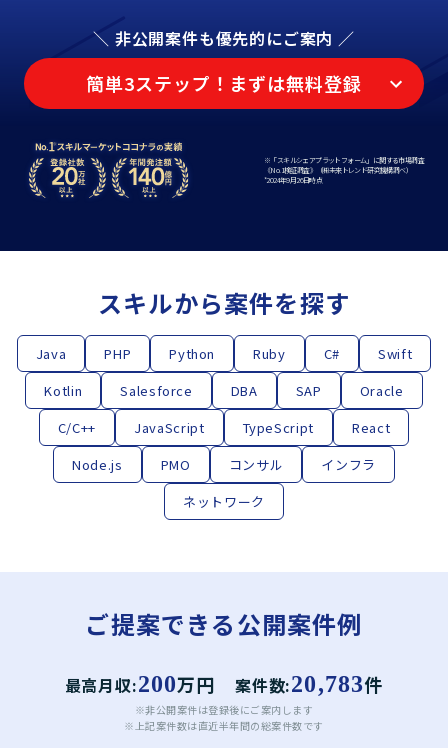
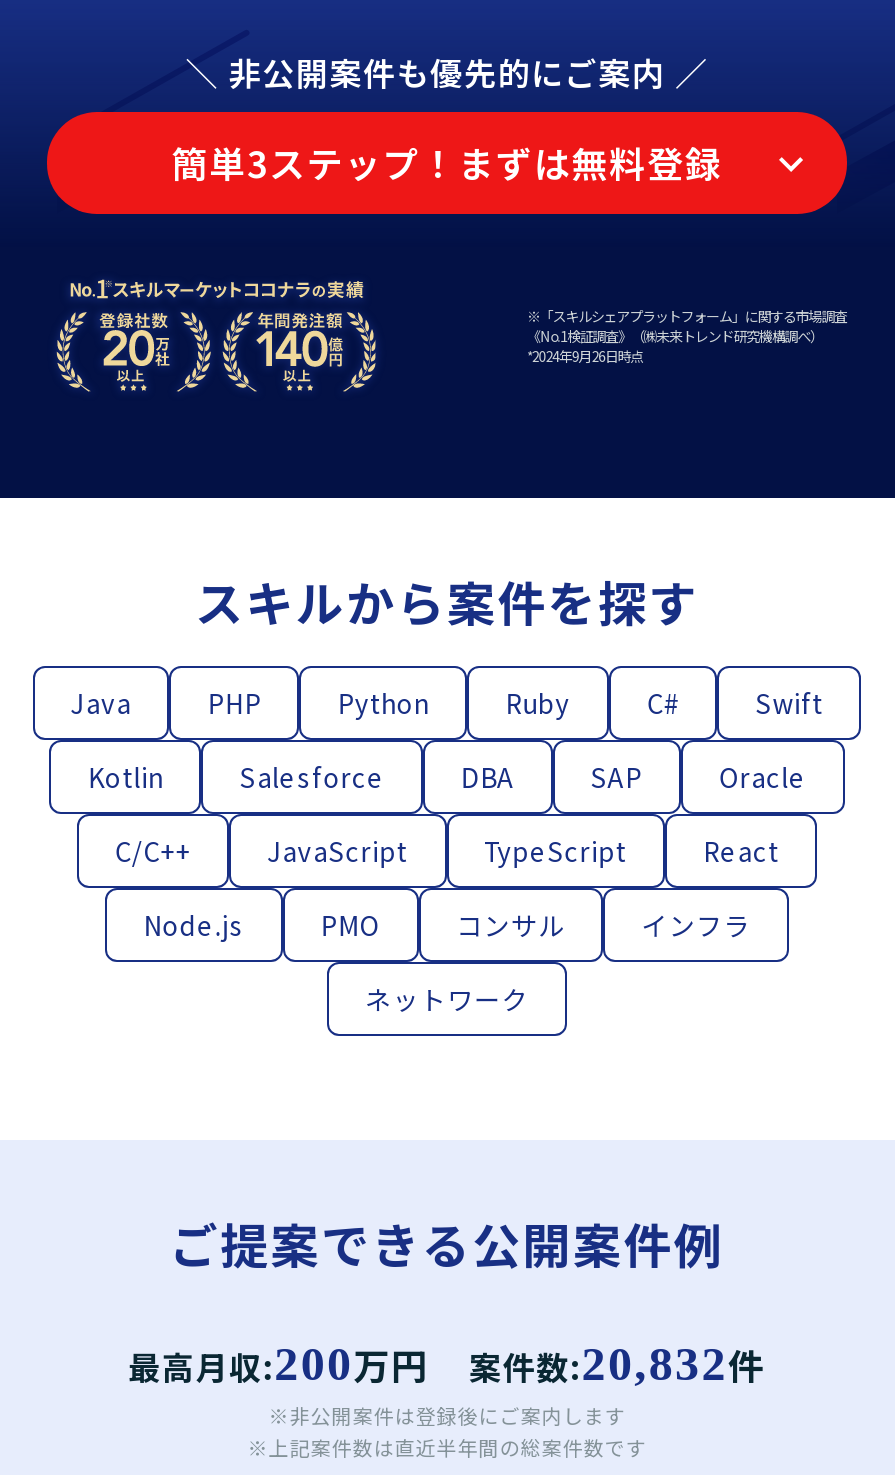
- 最高月収:200万円 案件数:20,783件
+ 最高月収:200万円 案件数:20,832件
